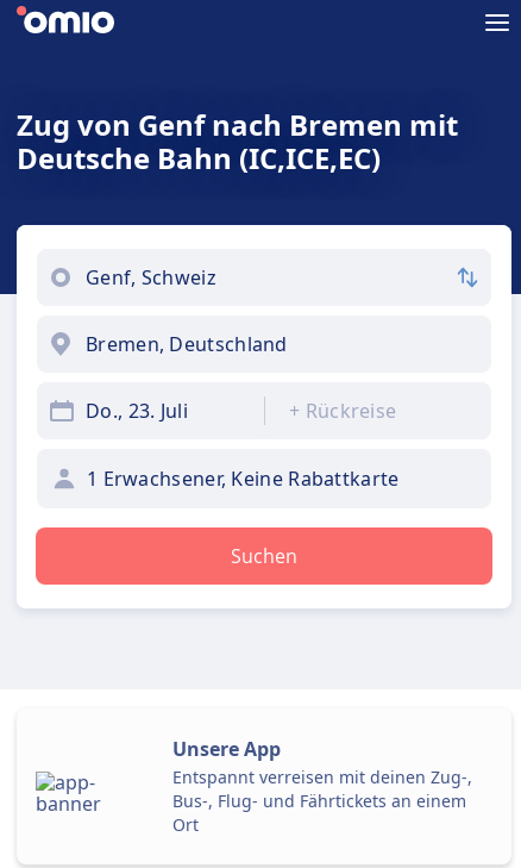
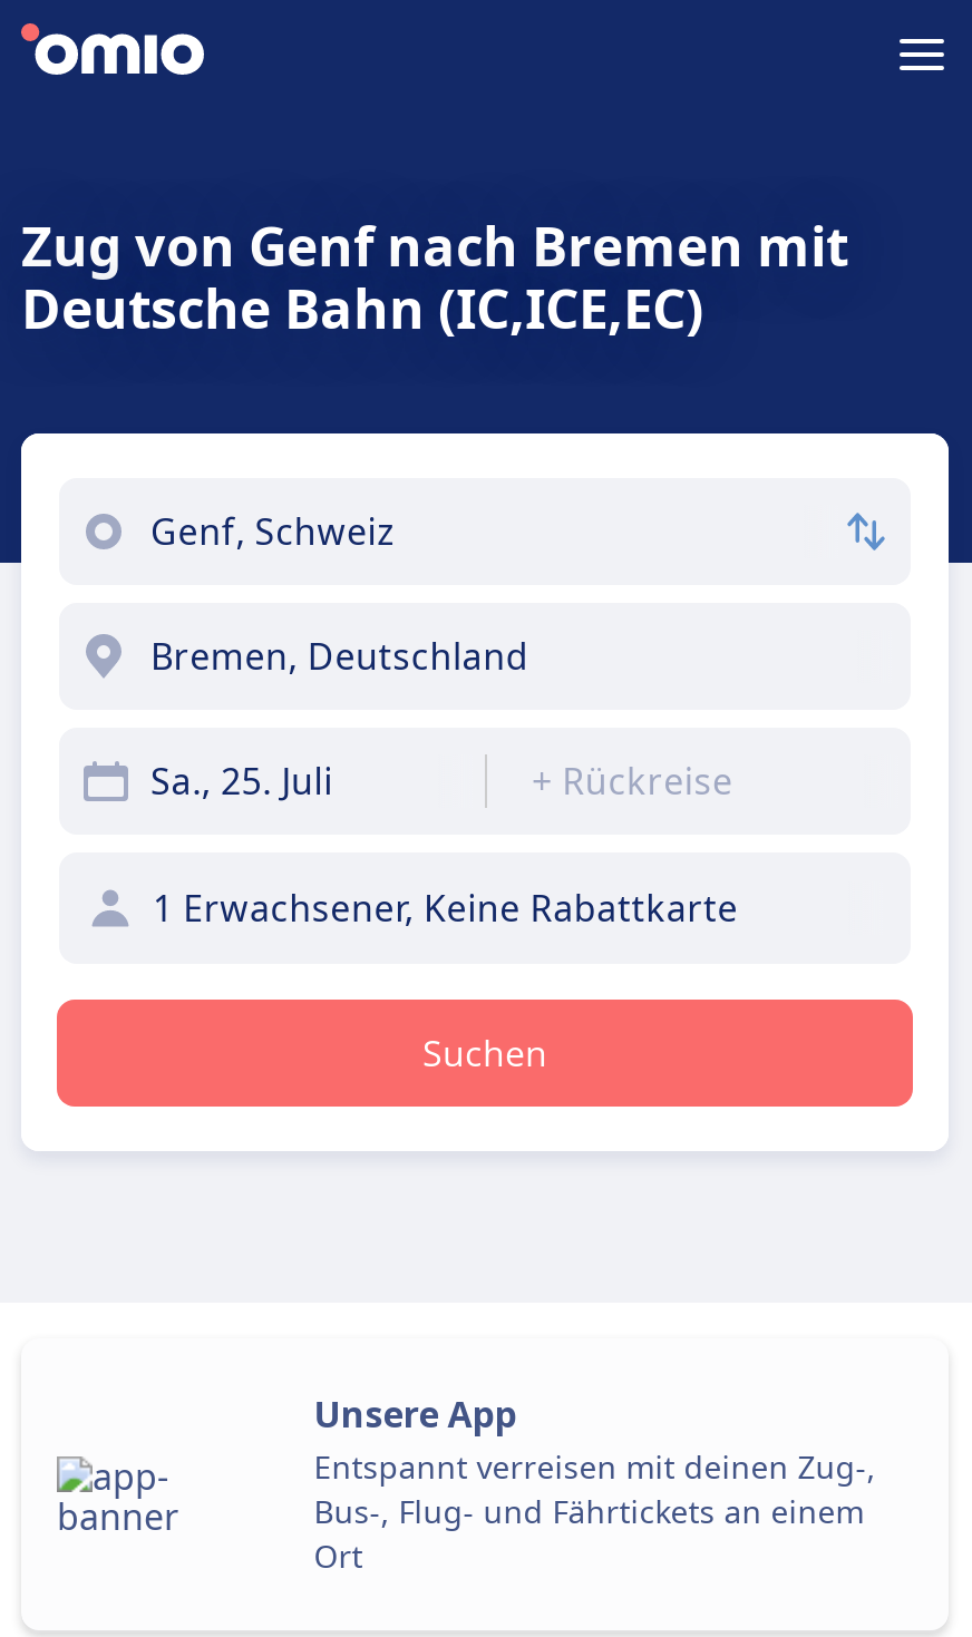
- Do., 23. Juli
+ Sa., 25. Juli
